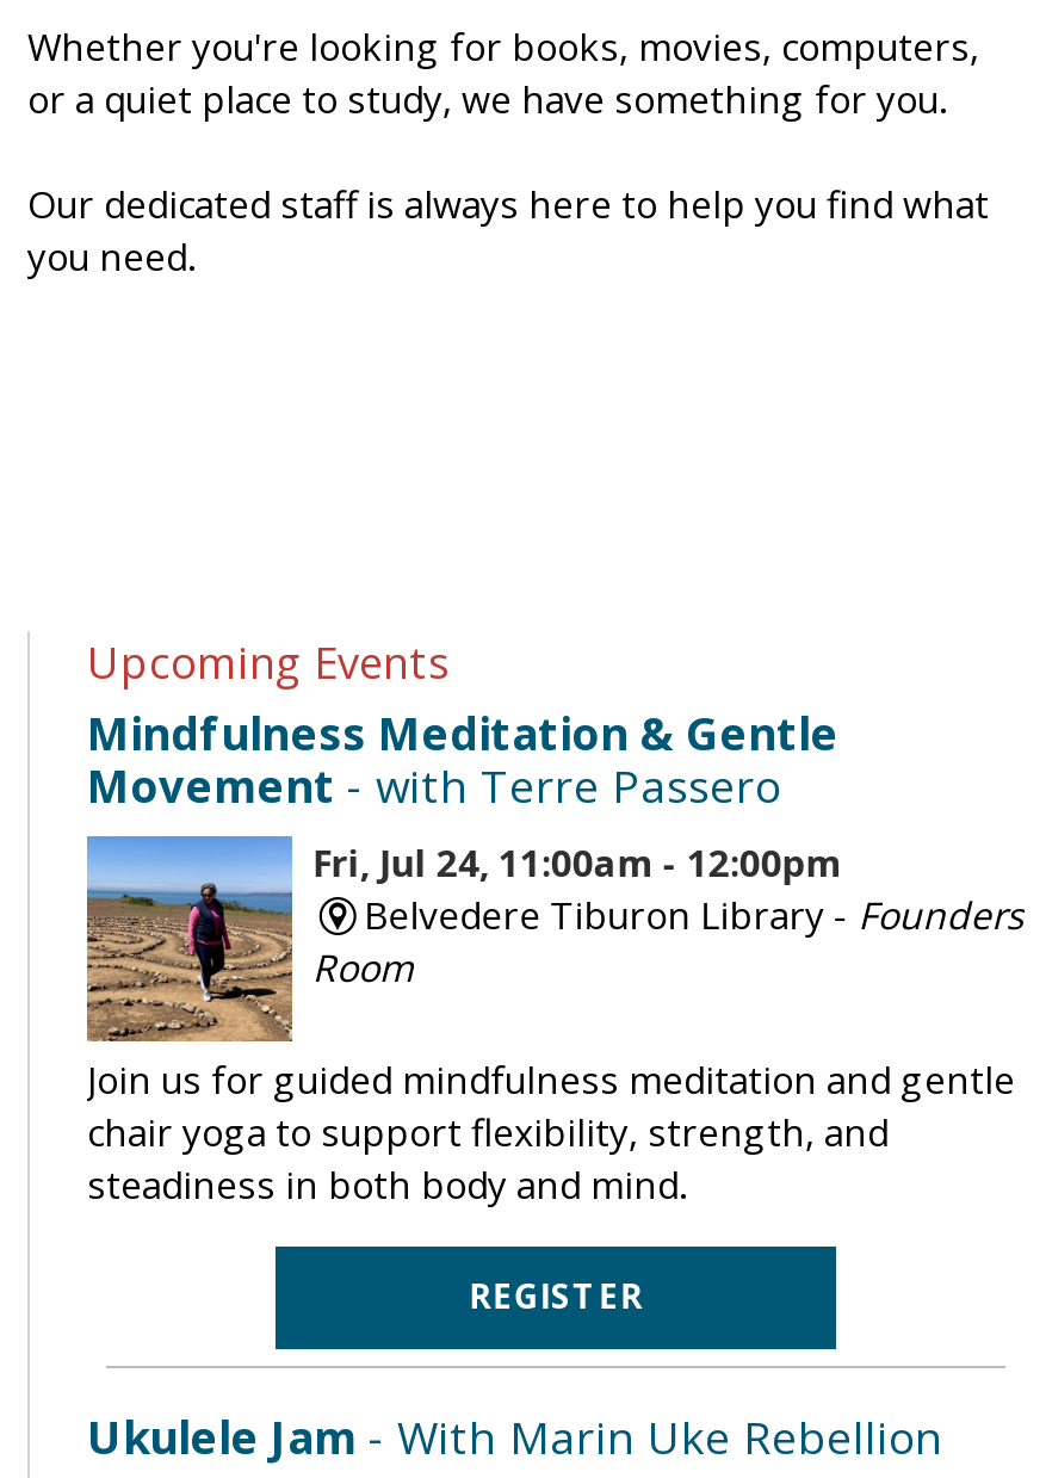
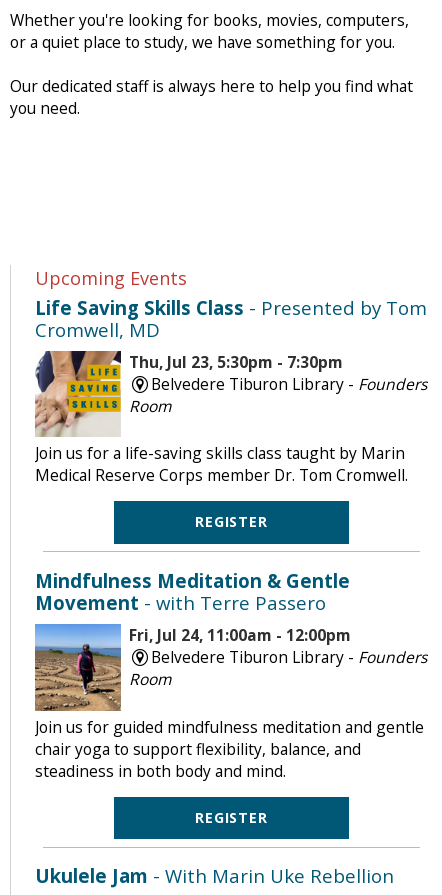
+ [image]
+ Life Saving Skills Class - Presented by Tom
+ Cromwell, MD
+ Thu, Jul 23, 5:30pm - 7:30pm
+ Belvedere Tiburon Library - Founders
+ Room
+ Join us for a life-saving skills class taught by Marin
+ Medical Reserve Corps member Dr. Tom Cromwell.
+ REGISTER

- chair yoga to support flexibility, strength, and
+ chair yoga to support flexibility, balance, and
